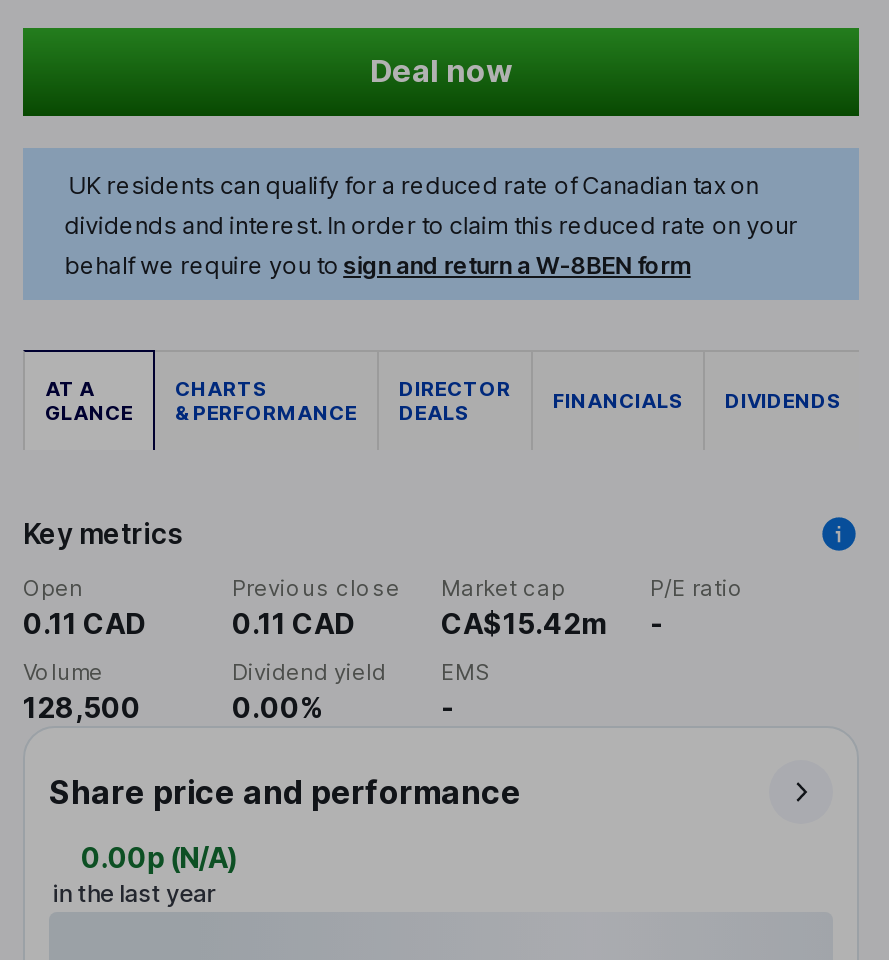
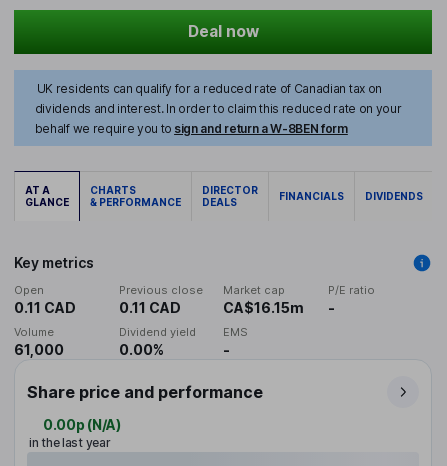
- CA$15.42m
+ CA$16.15m

- 128,500
+ 61,000
